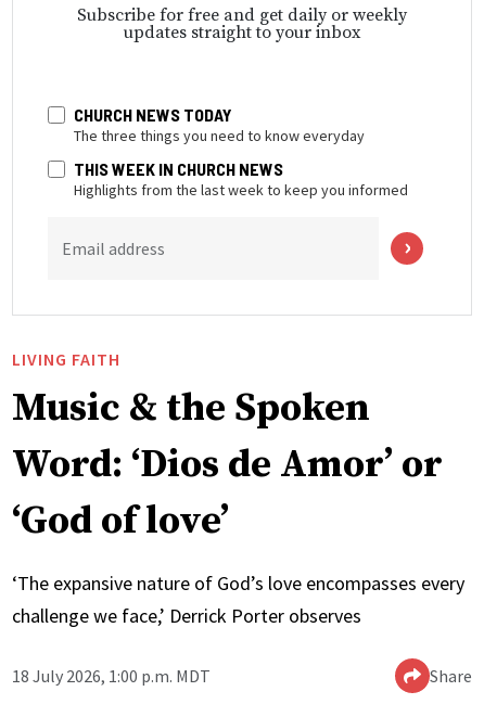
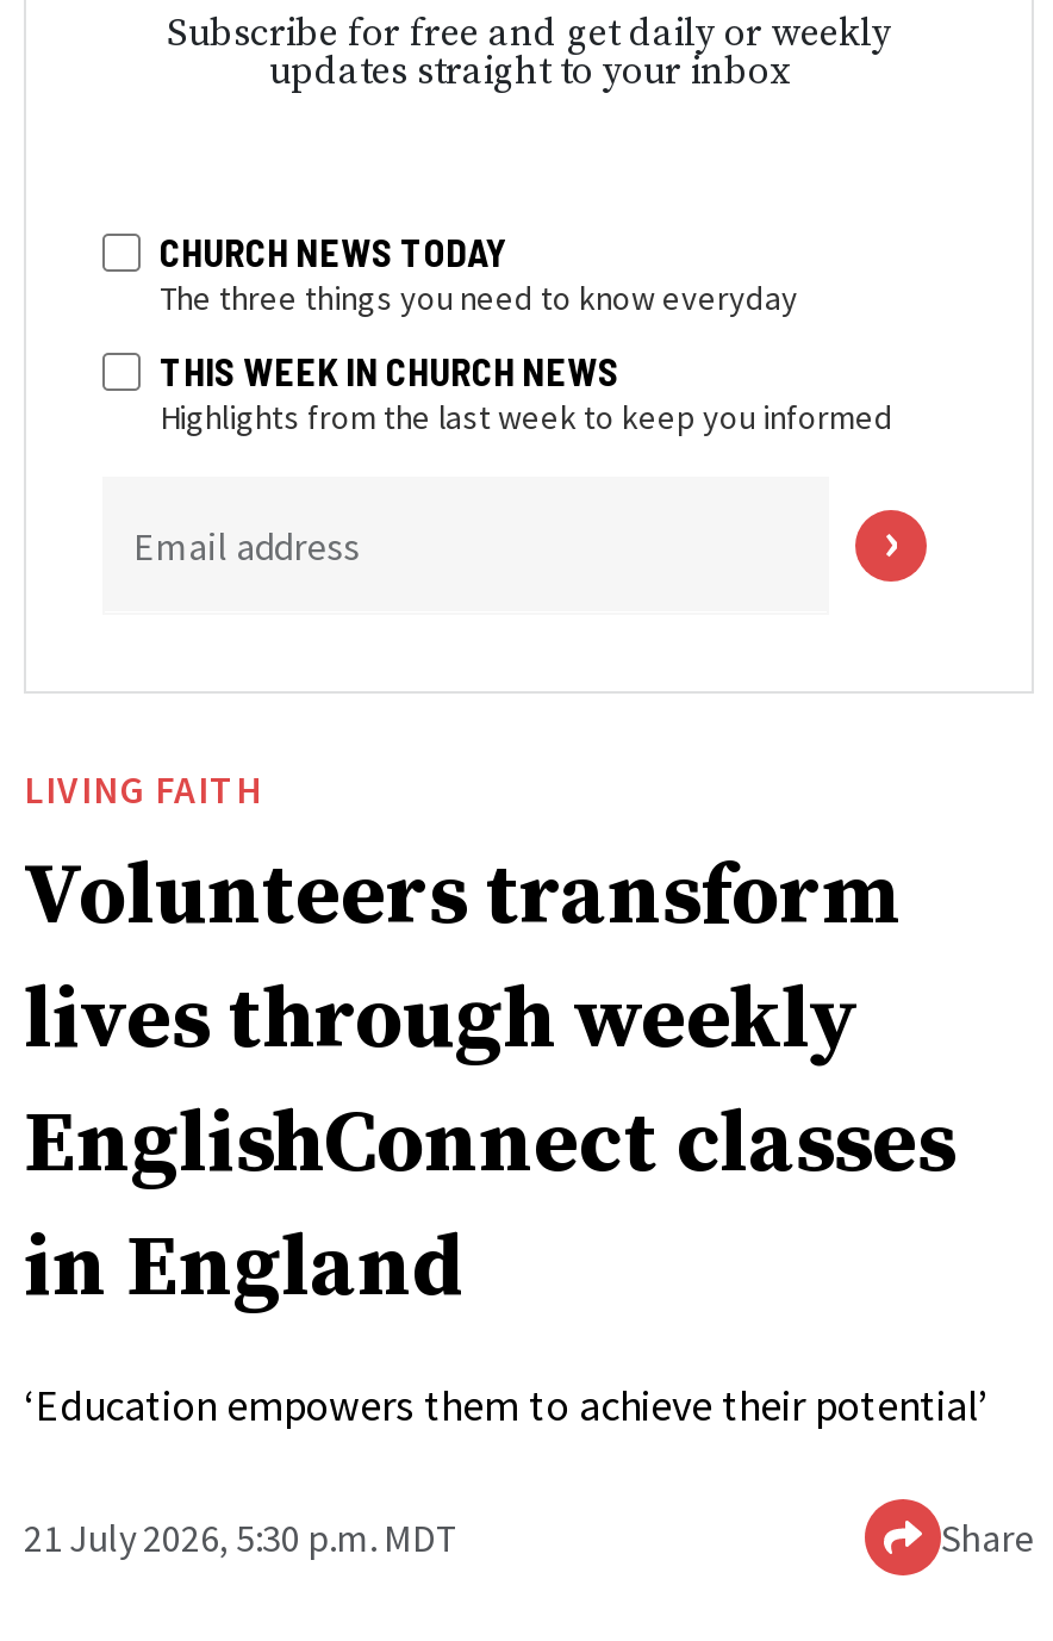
- Music & the Spoken
- Word: ‘Dios de Amor’ or
- ‘God of love’
+ Volunteers transform
+ lives through weekly
+ EnglishConnect classes
+ in England

- ‘The expansive nature of God’s love encompasses every
- challenge we face,’ Derrick Porter observes
+ ‘Education empowers them to achieve their potential’

- 18 July 2026, 1:00 p.m. MDT
+ 21 July 2026, 5:30 p.m. MDT
